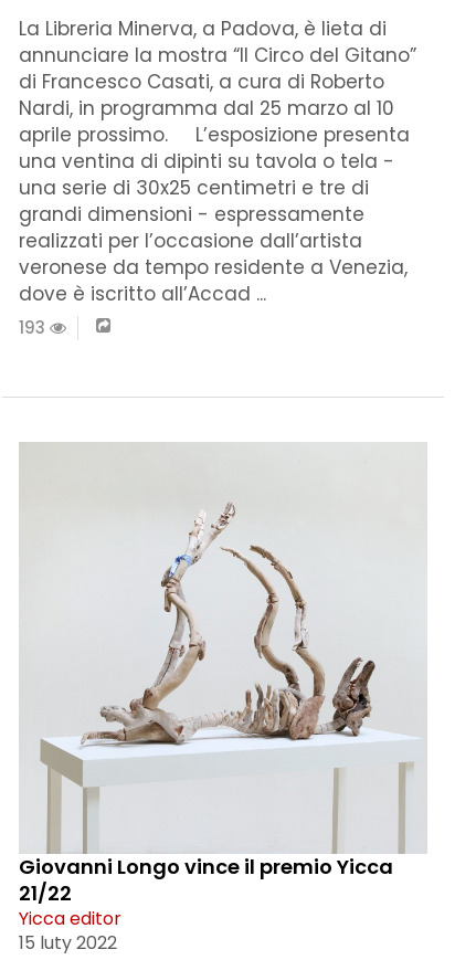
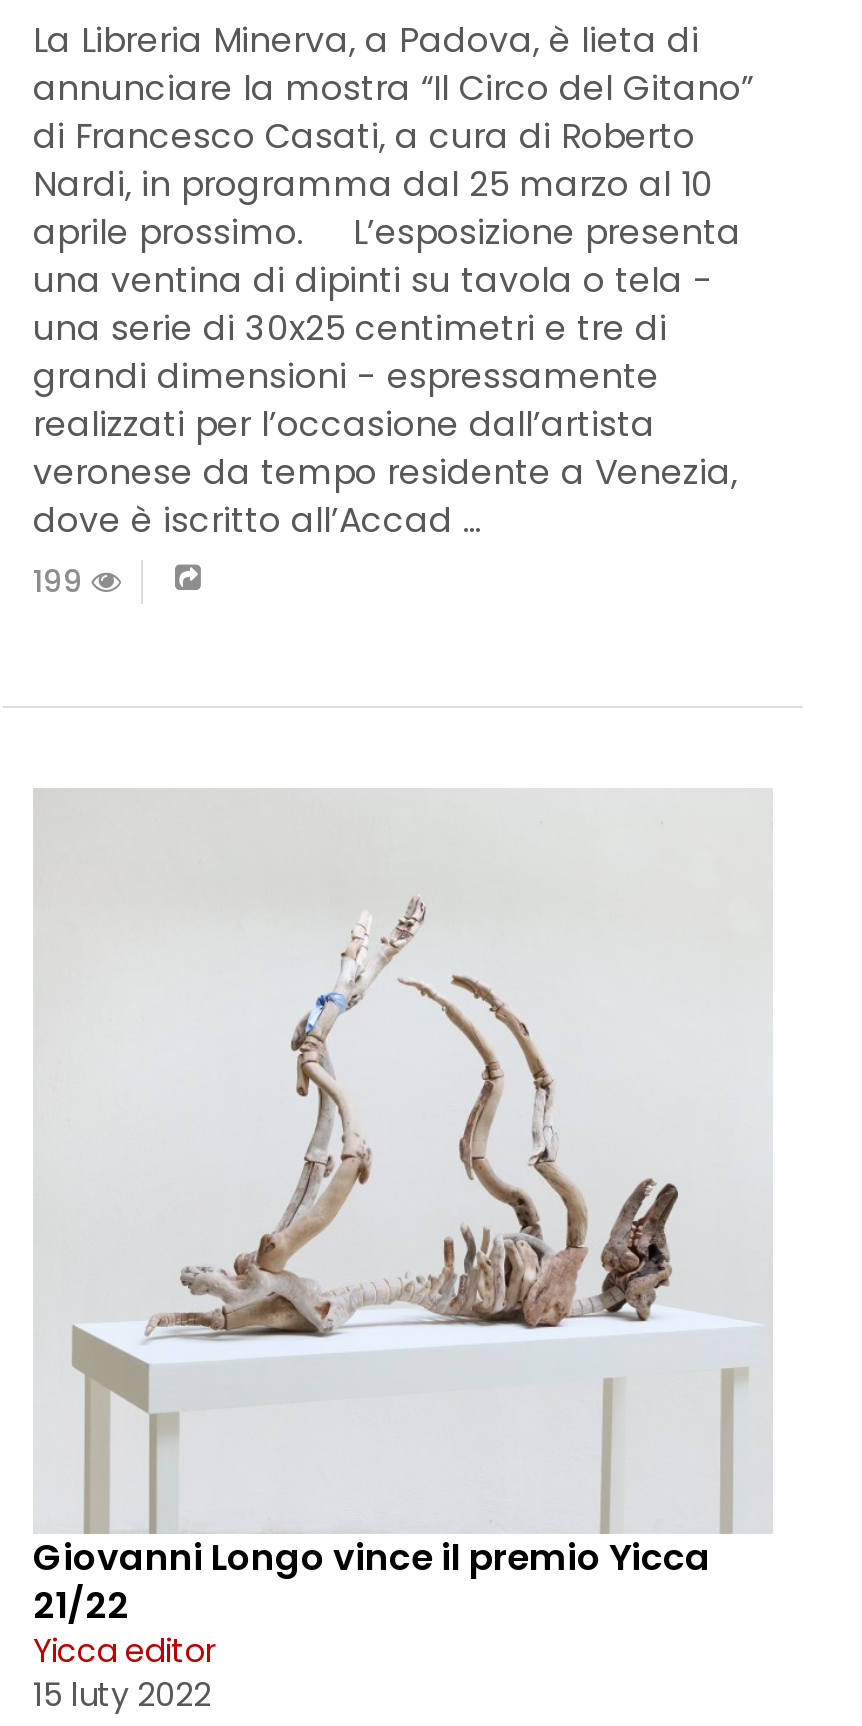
- 193
+ 199
